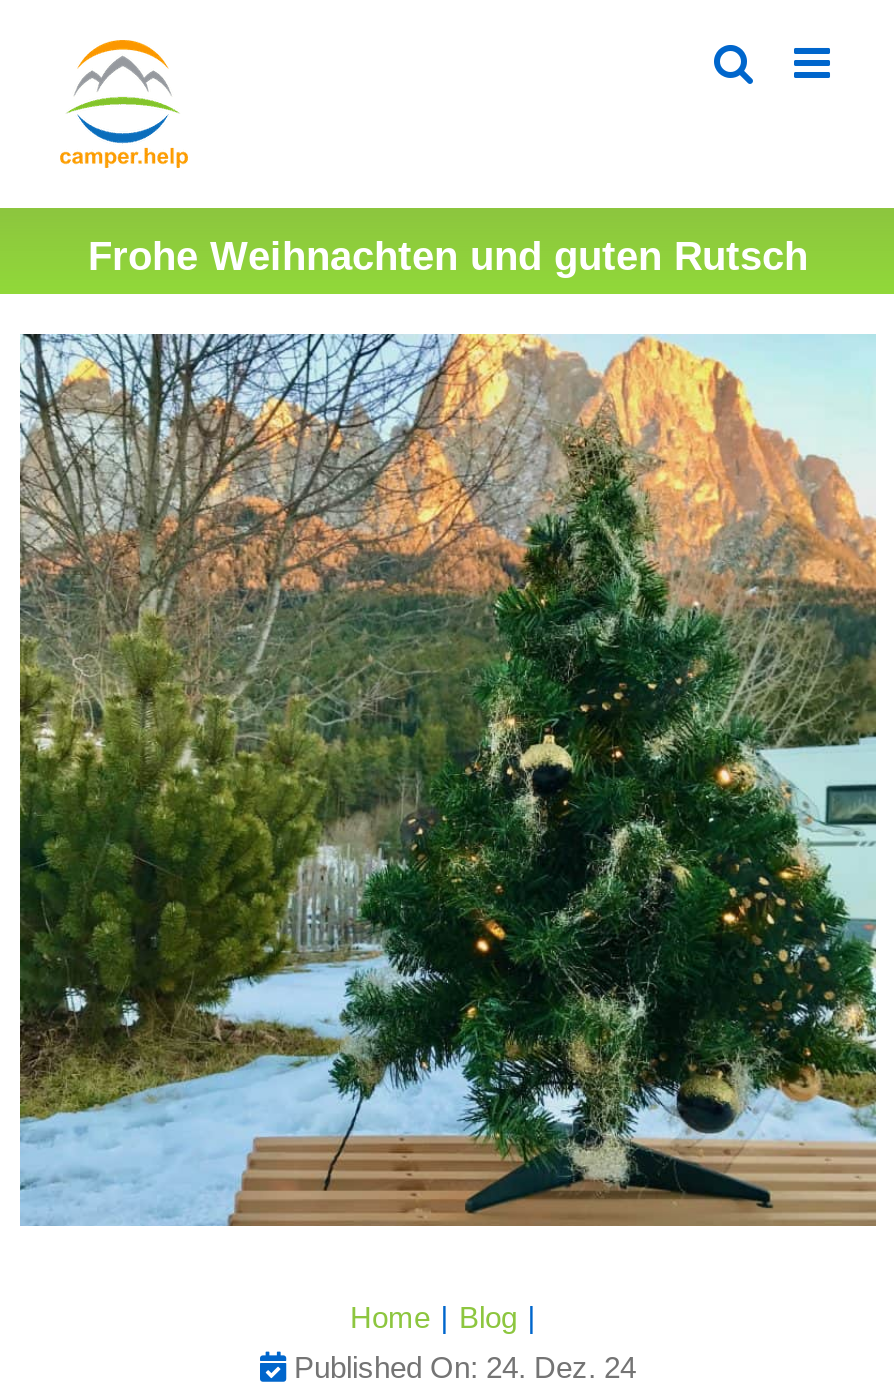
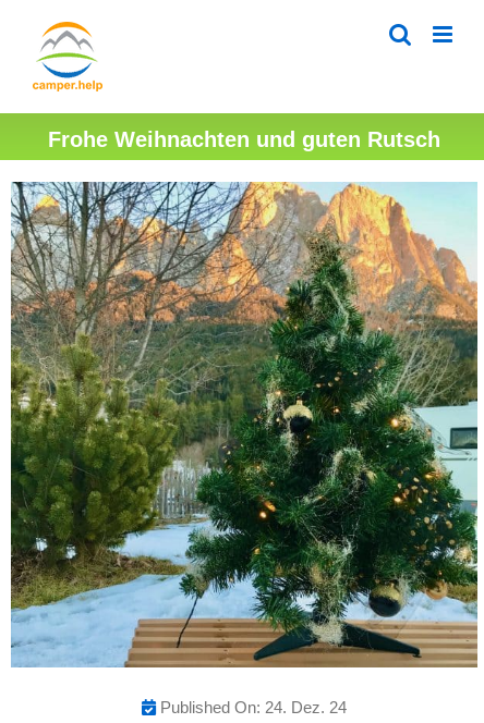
- Home
- Blog
